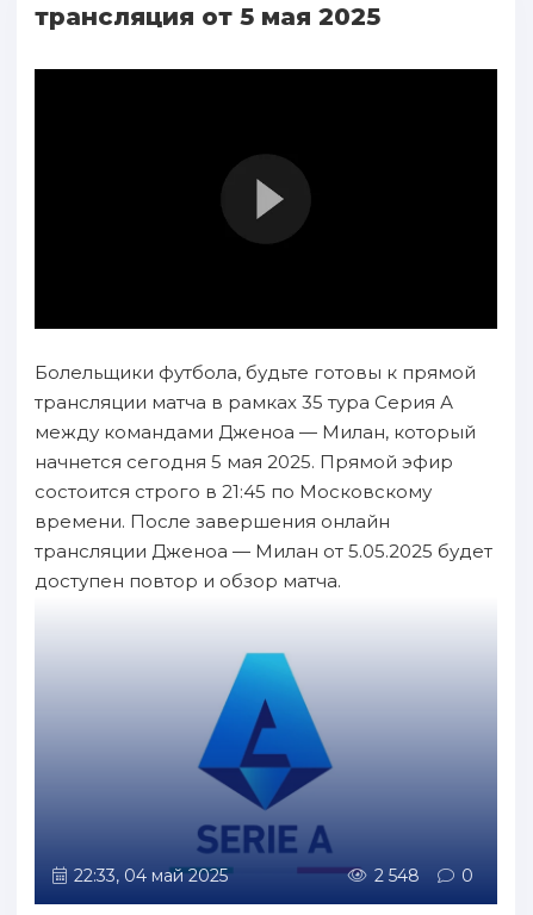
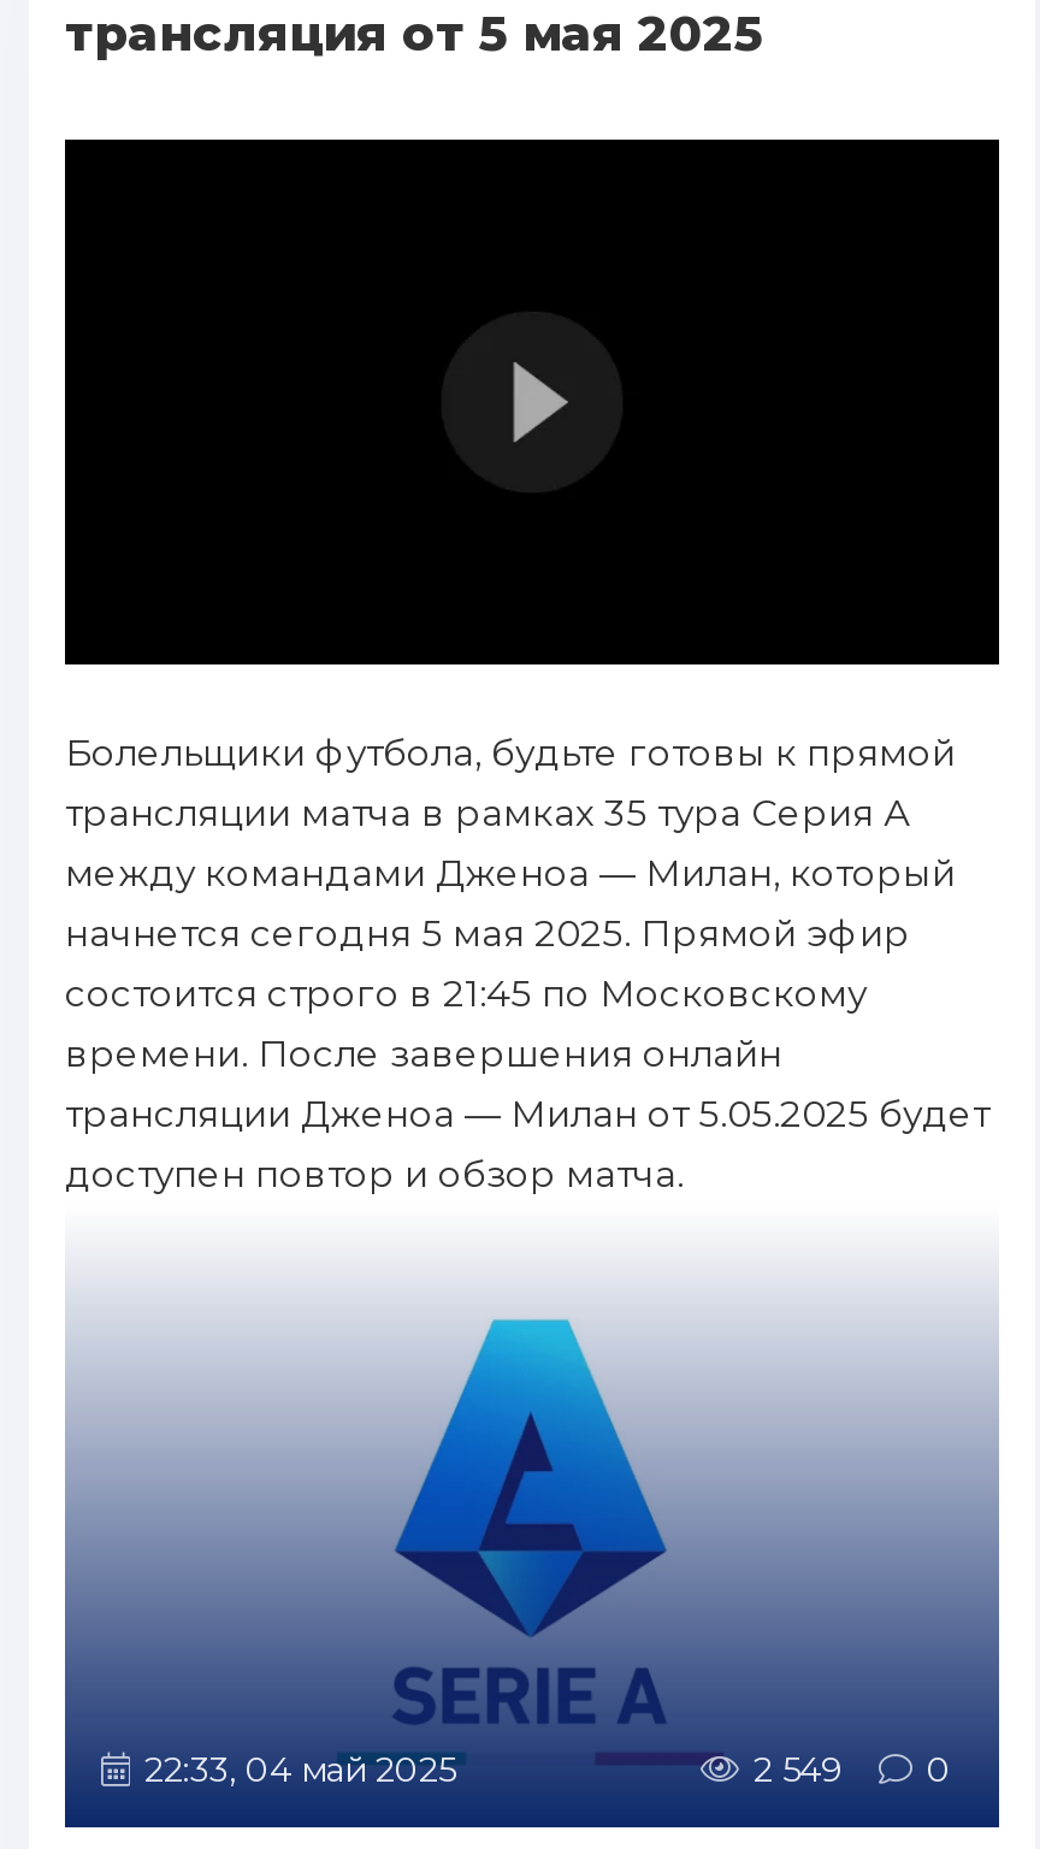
- 2 548 0
+ 2 549 0
